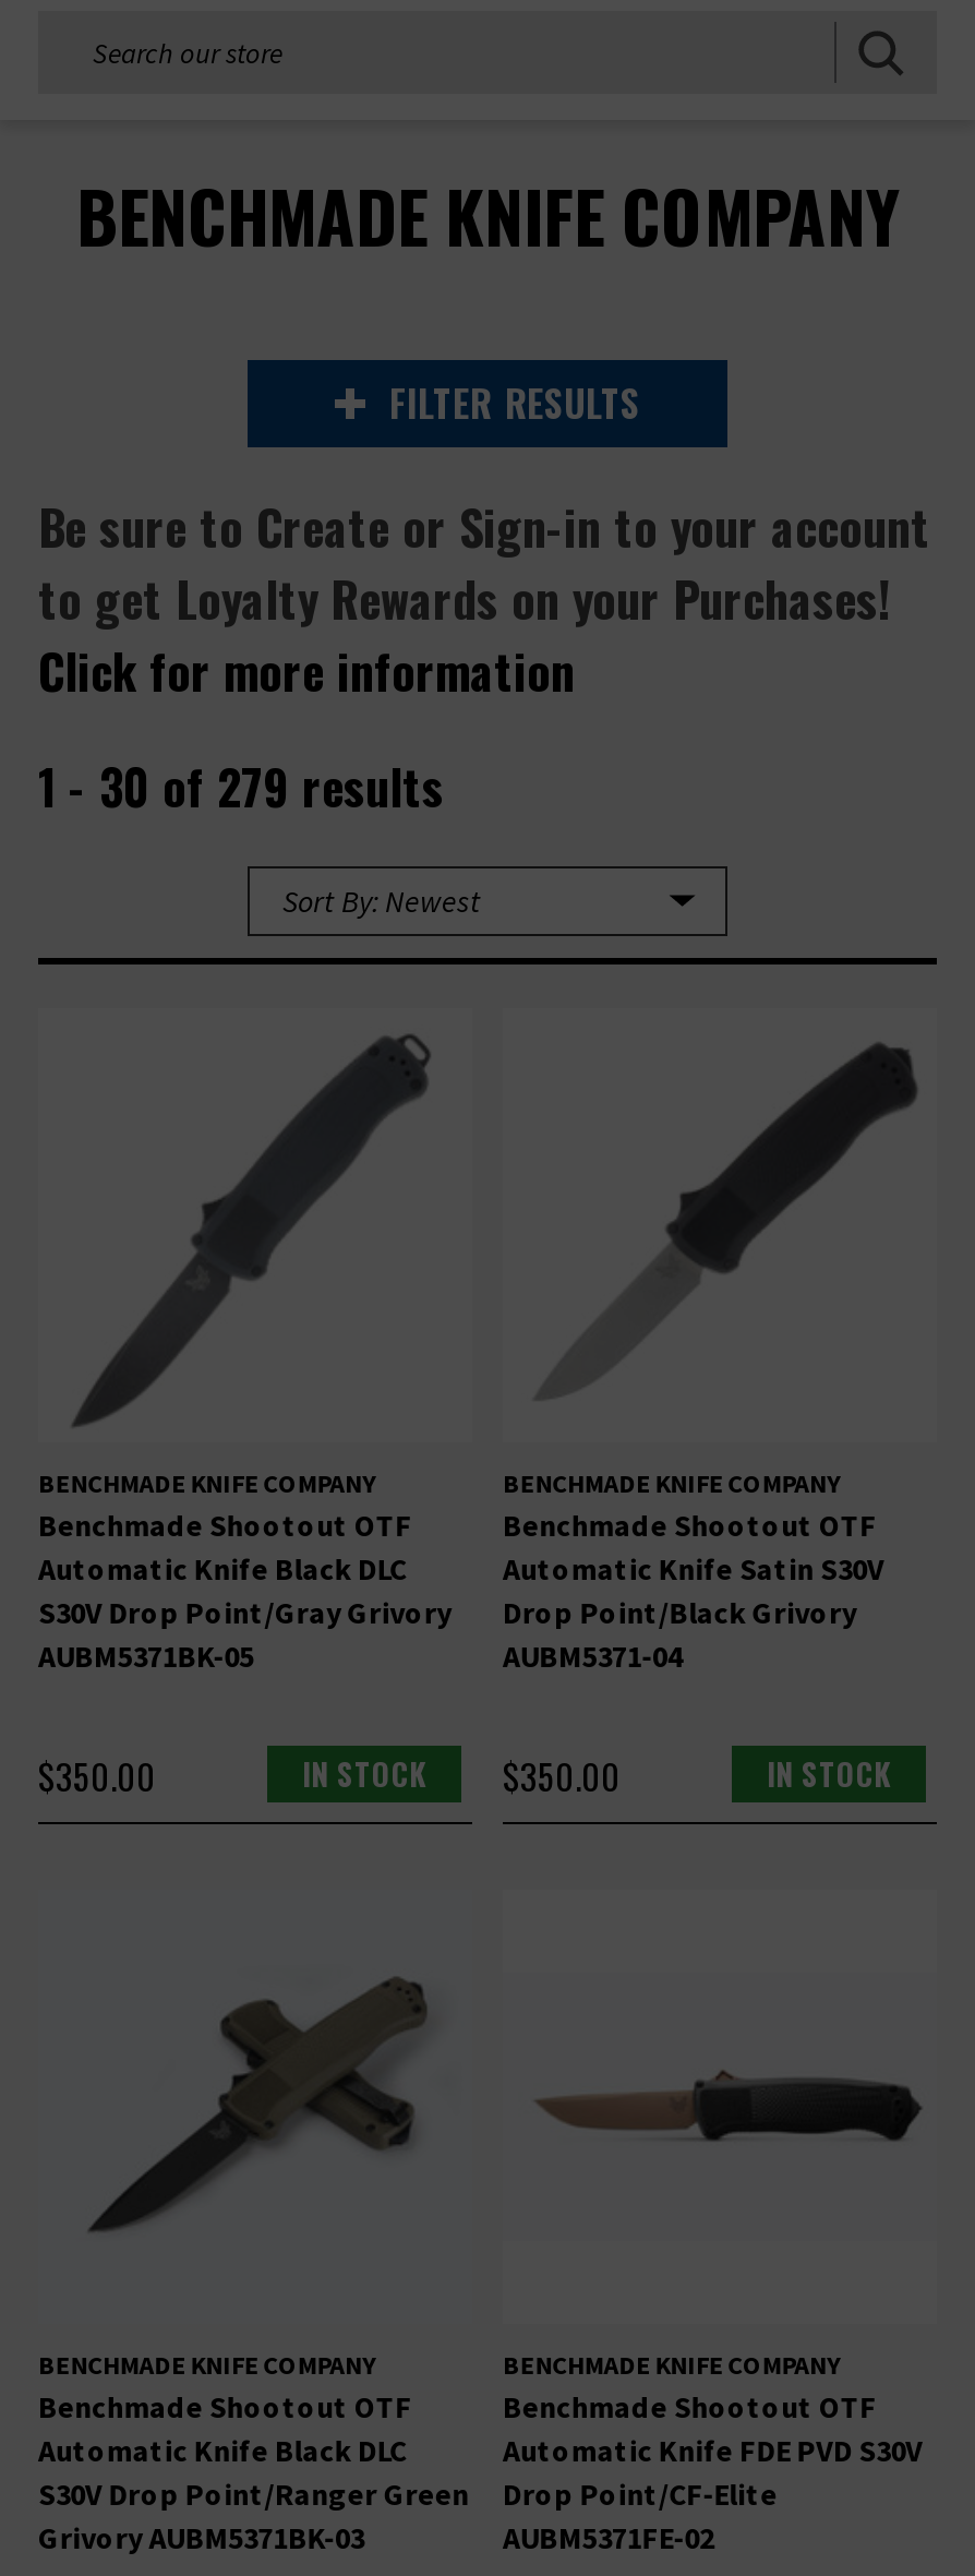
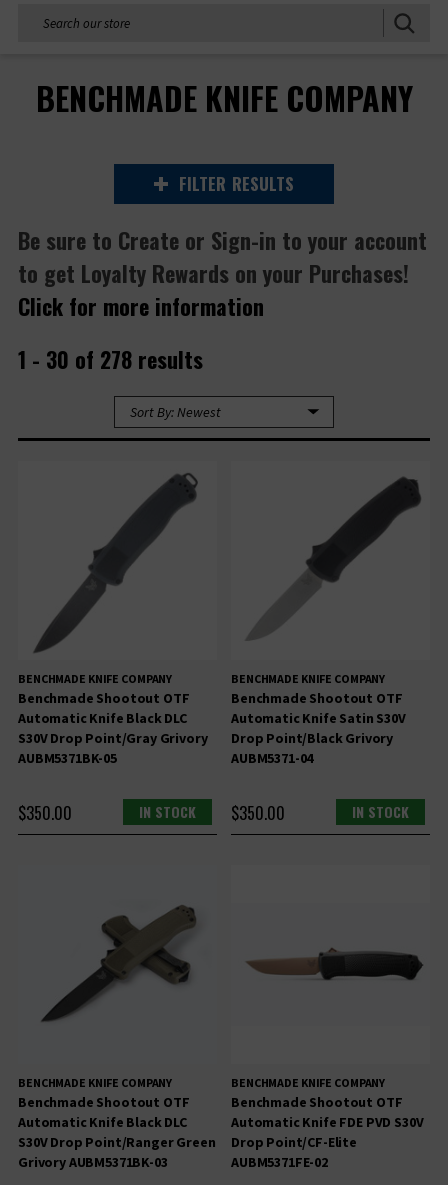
- 1 - 30 of 279 results
+ 1 - 30 of 278 results
